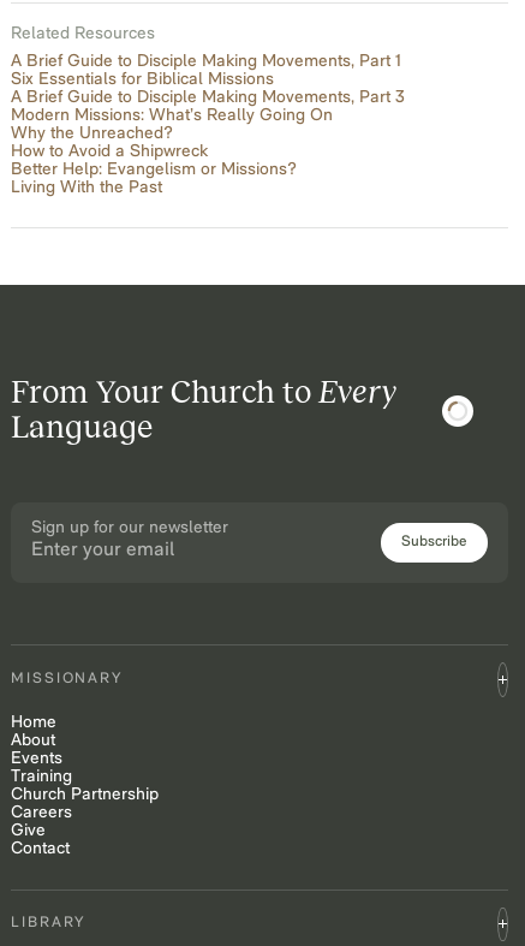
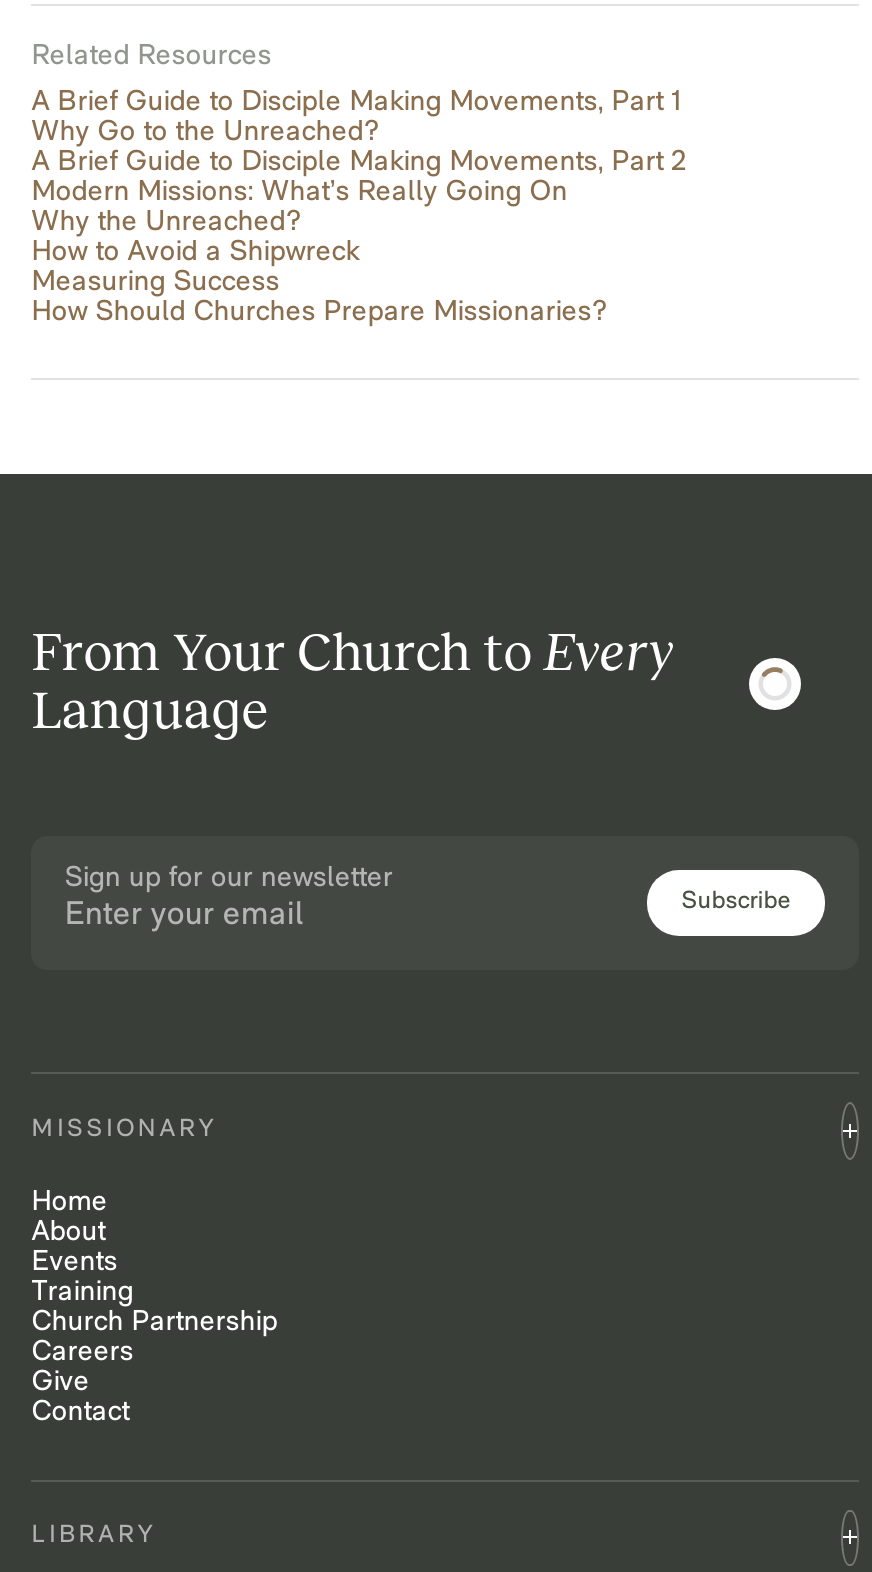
- Six Essentials for Biblical Missions
- A Brief Guide to Disciple Making Movements, Part 3
+ Why Go to the Unreached?
+ A Brief Guide to Disciple Making Movements, Part 2

- Better Help: Evangelism or Missions?
- Living With the Past
+ Measuring Success
+ How Should Churches Prepare Missionaries?
